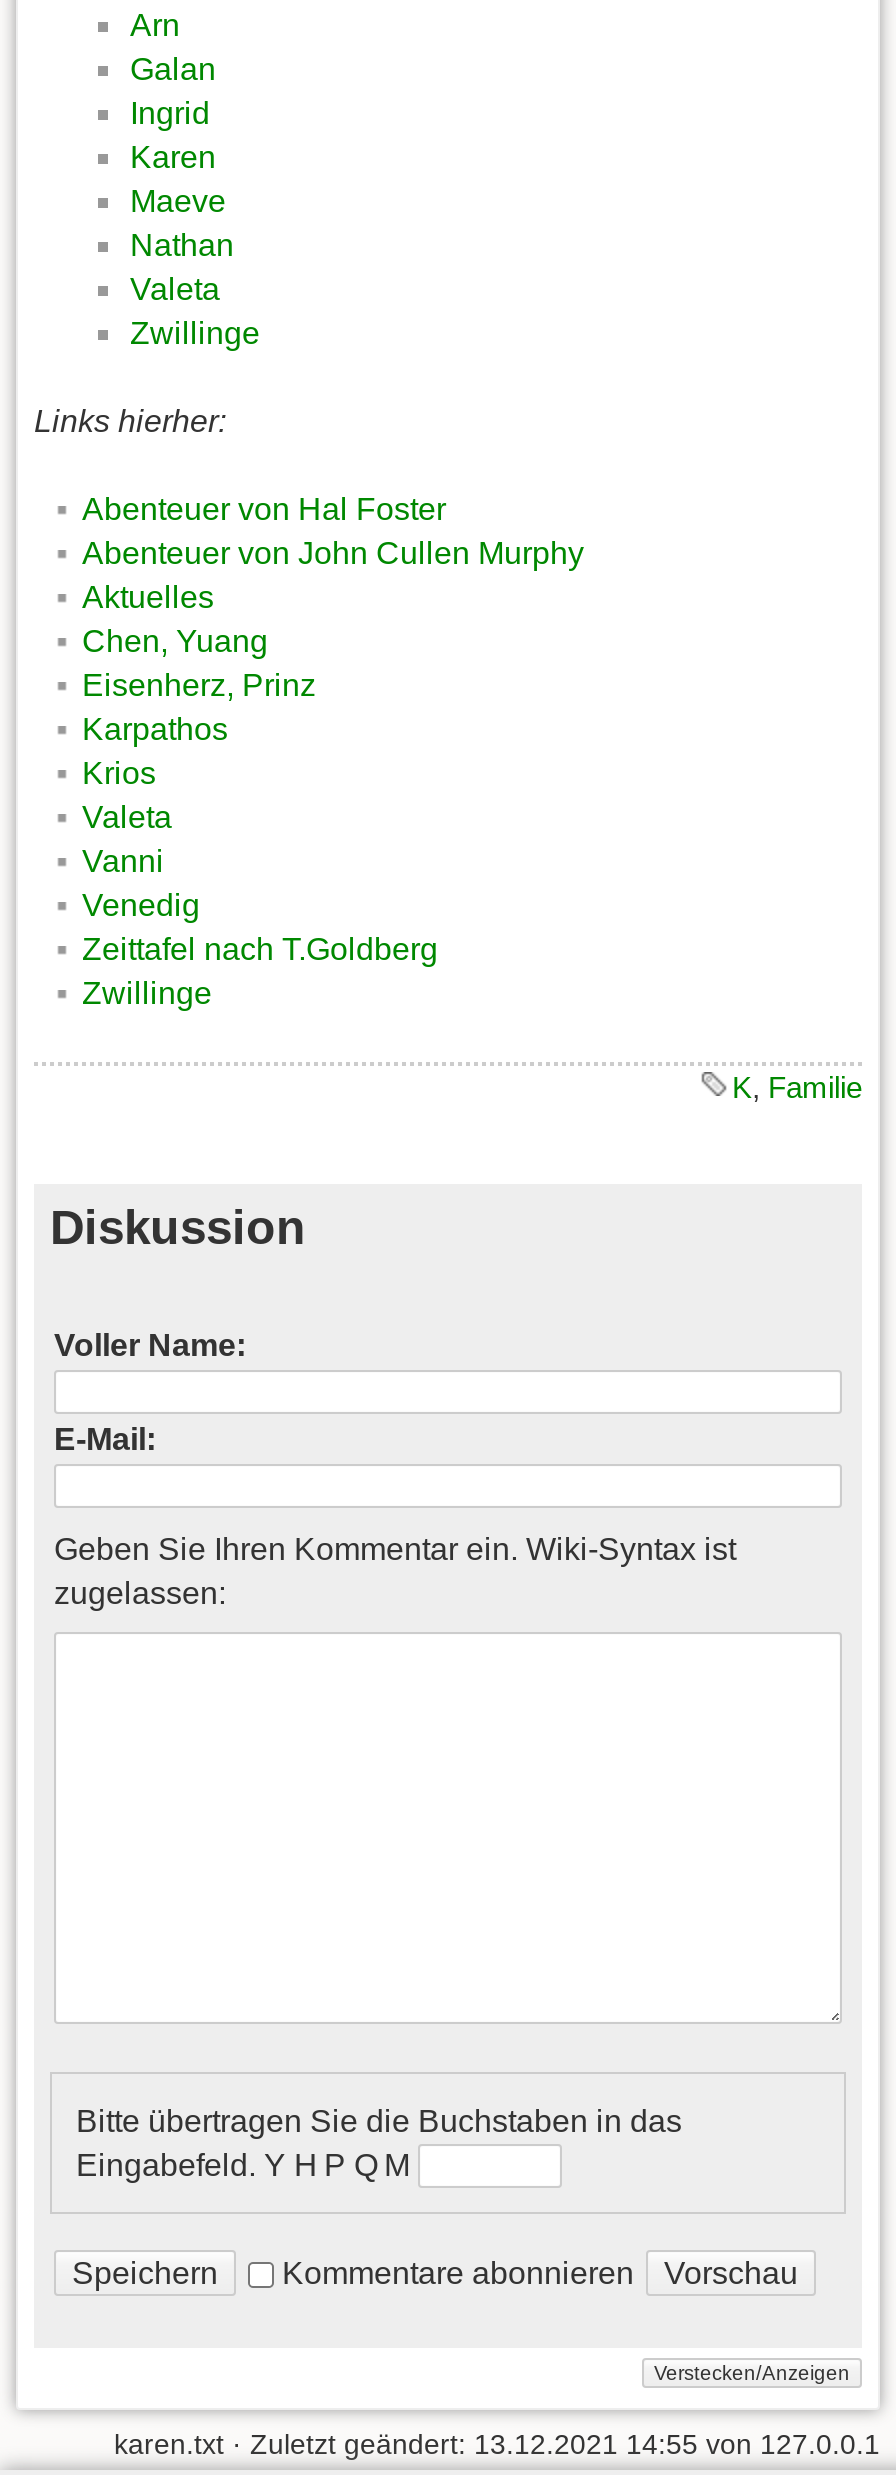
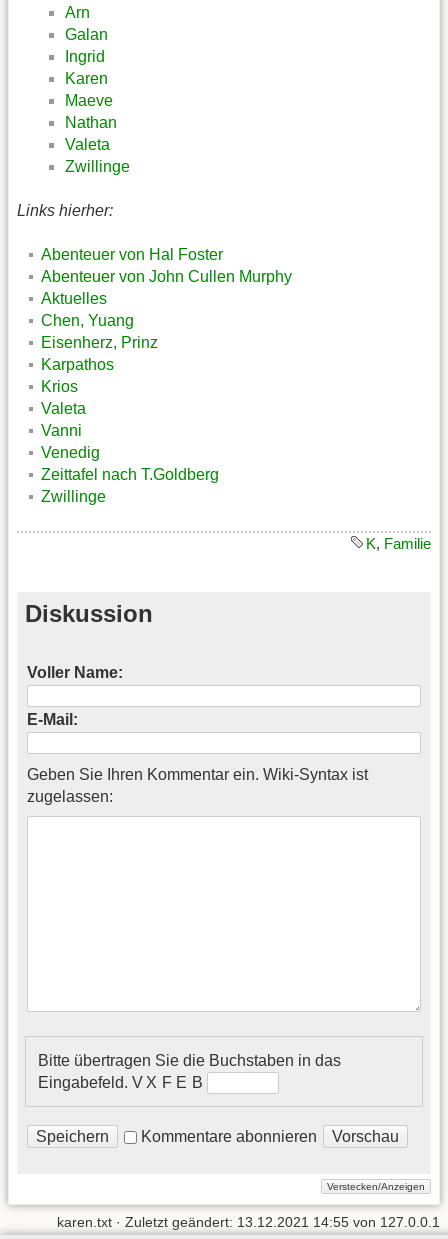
- Eingabefeld. Y H P Q M
+ Eingabefeld. V X F E B
